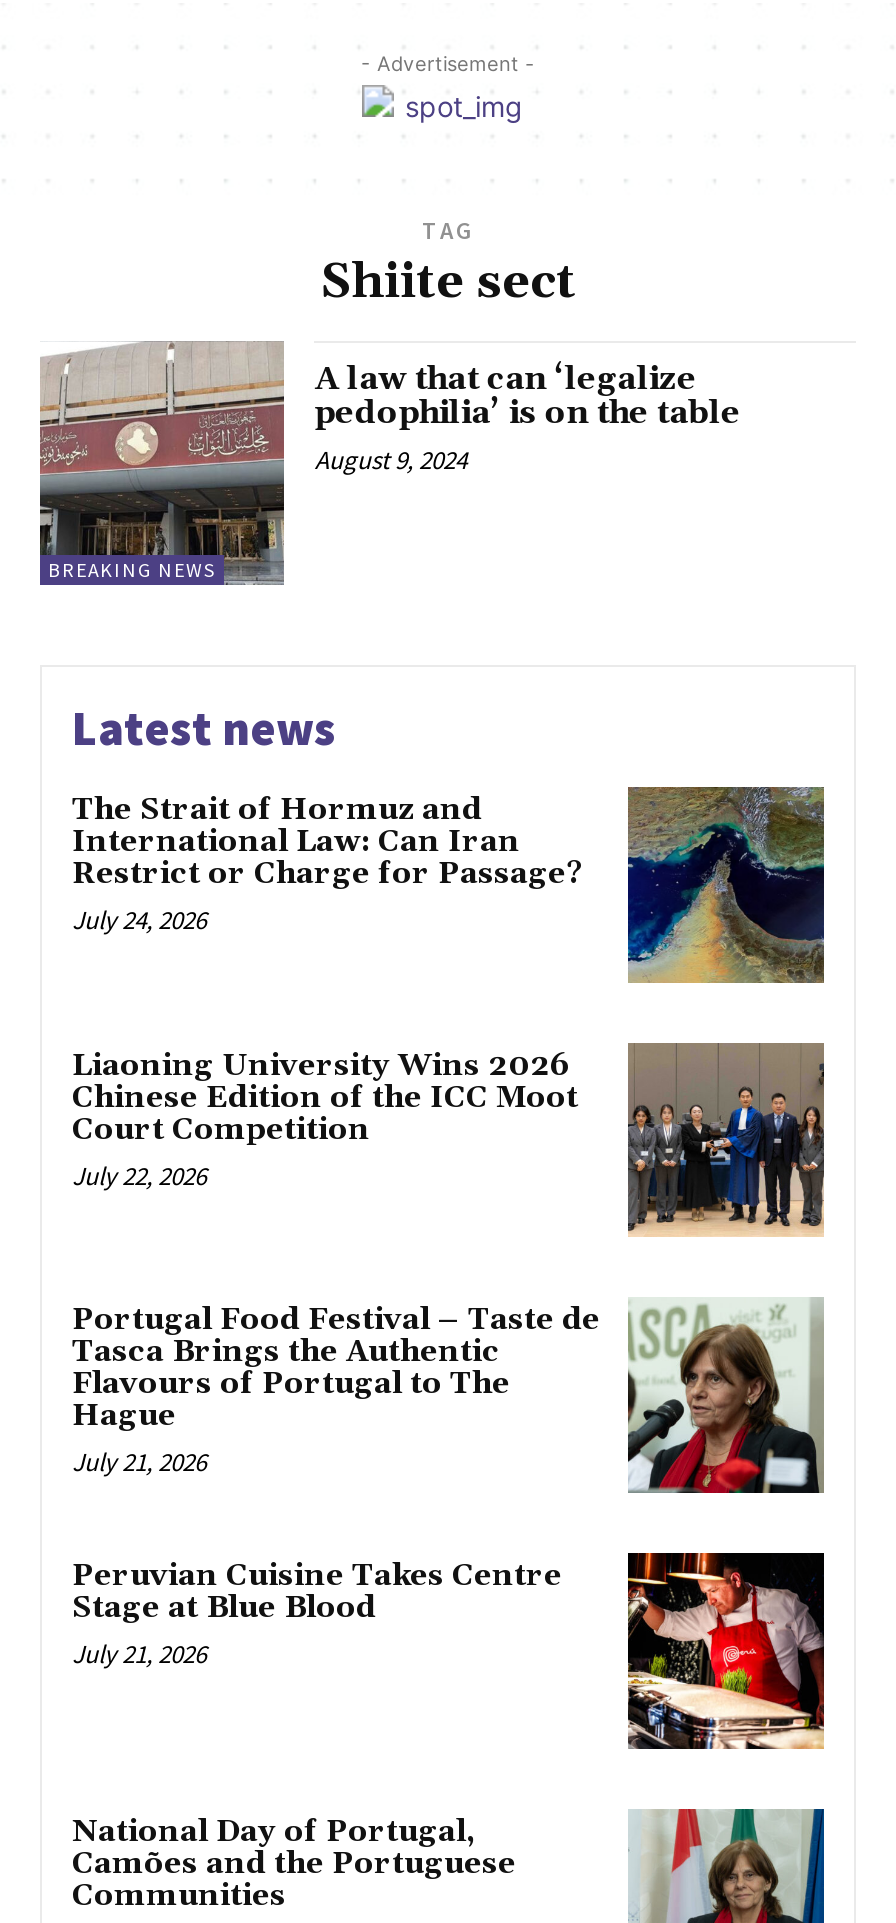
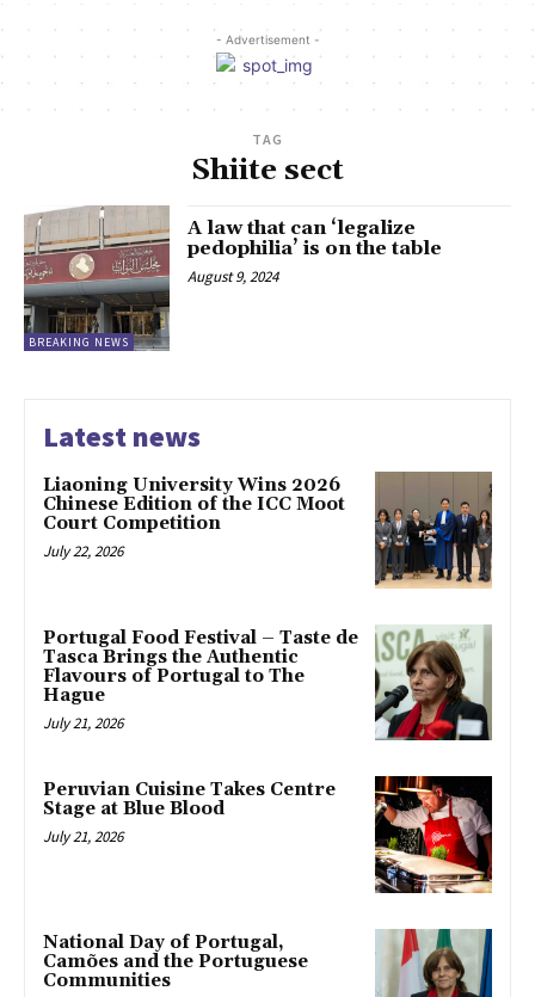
- [image]
- The Strait of Hormuz and
- International Law: Can Iran
- Restrict or Charge for Passage?
- July 24, 2026
